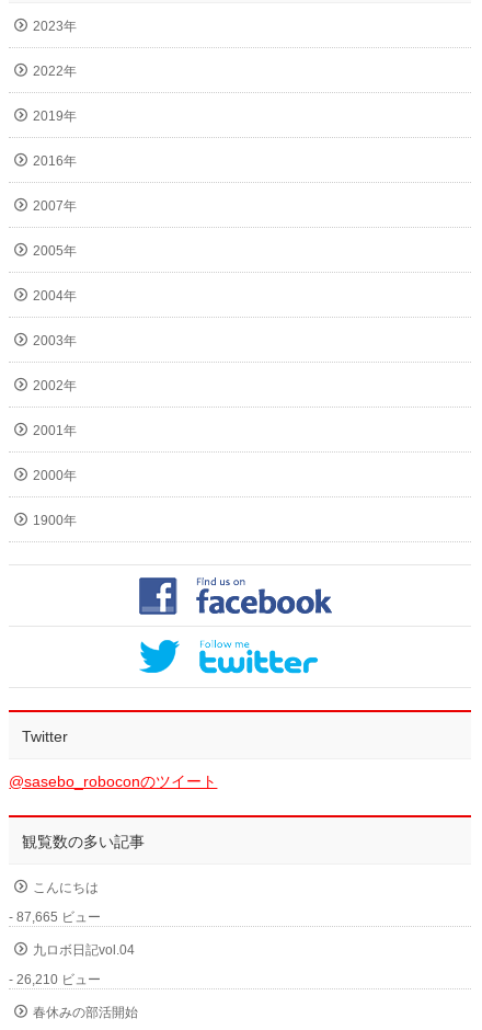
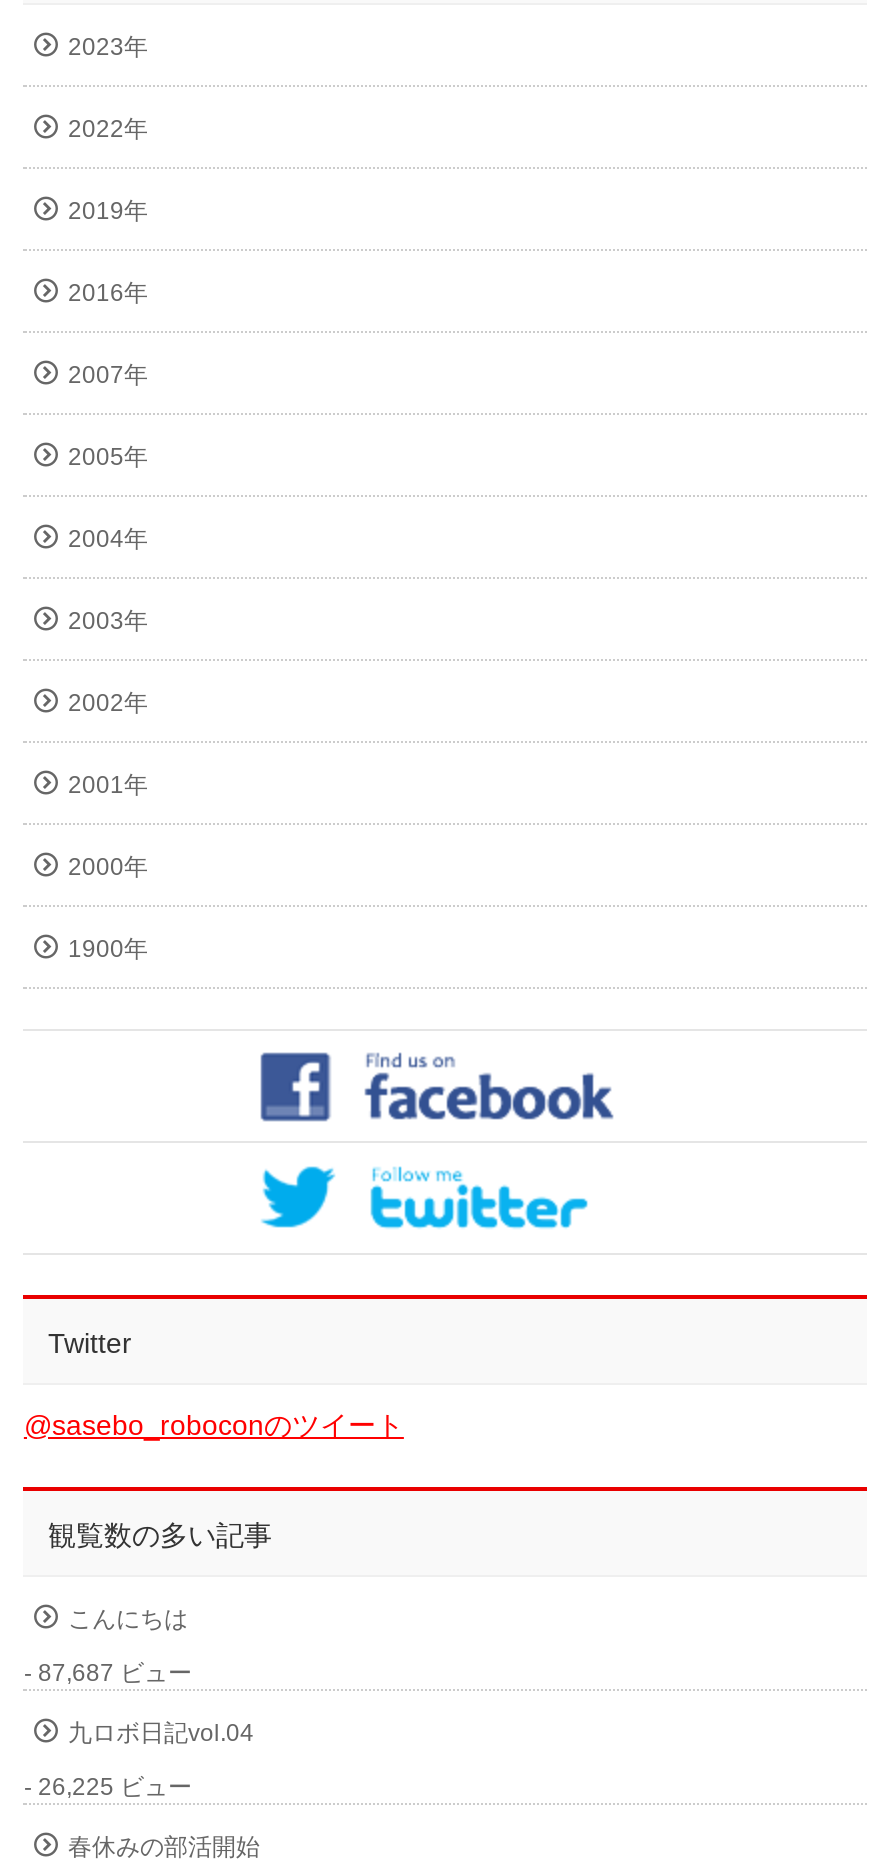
- - 87,665 ビュー
+ - 87,687 ビュー

- - 26,210 ビュー
+ - 26,225 ビュー
